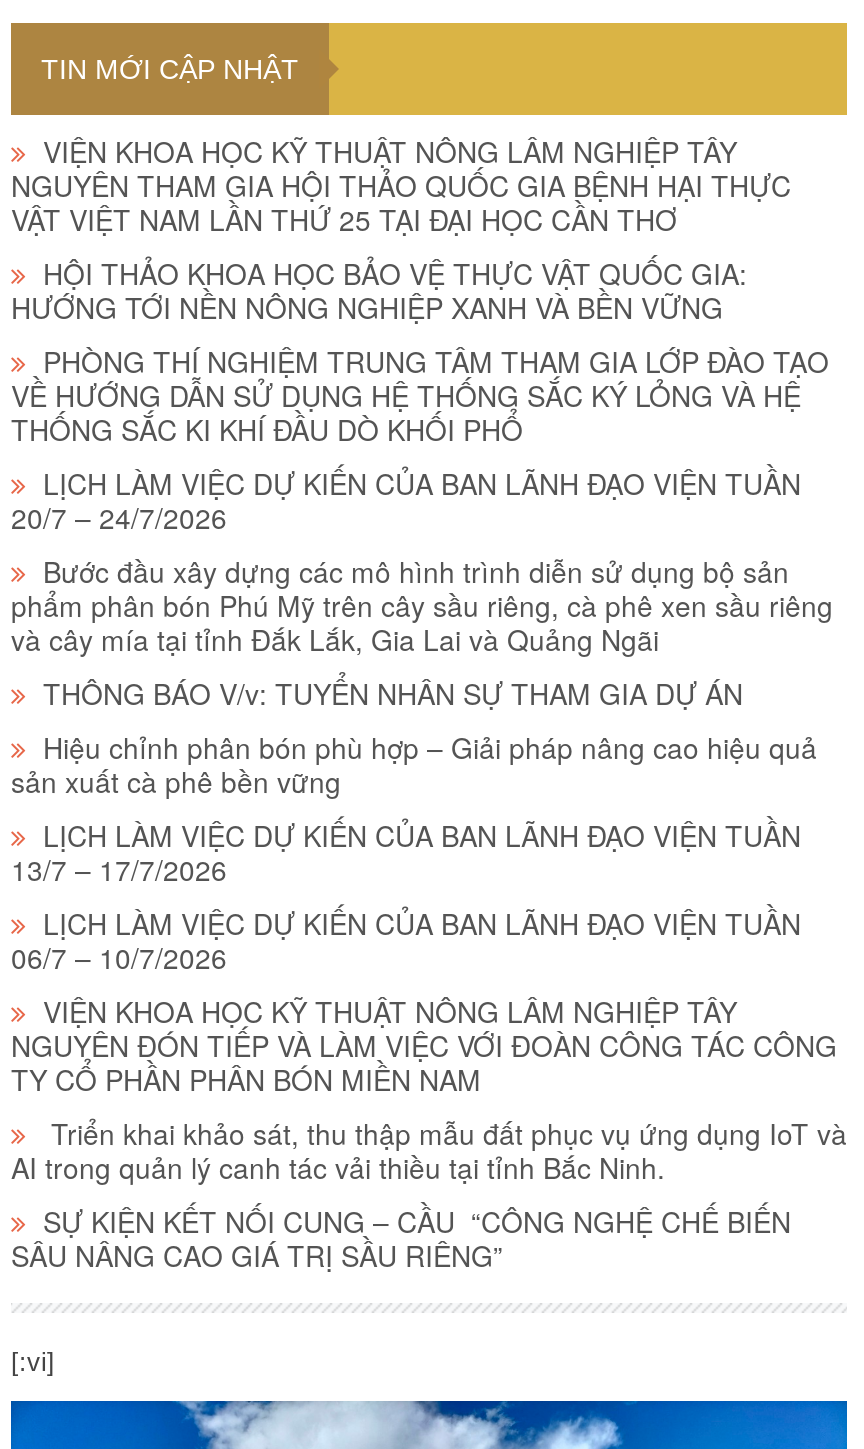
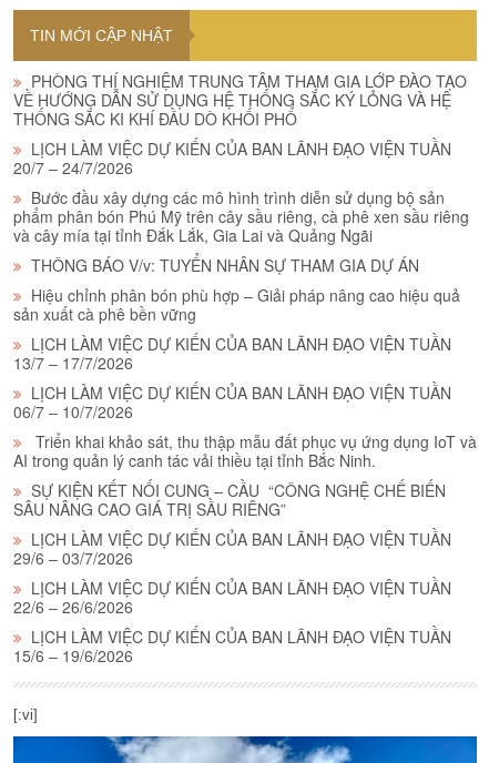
- VIỆN KHOA HỌC KỸ THUẬT NÔNG LÂM NGHIỆP TÂY
- NGUYÊN THAM GIA HỘI THẢO QUỐC GIA BỆNH HẠI THỰC
- VẬT VIỆT NAM LẦN THỨ 25 TẠI ĐẠI HỌC CẦN THƠ
- HỘI THẢO KHOA HỌC BẢO VỆ THỰC VẬT QUỐC GIA:
- HƯỚNG TỚI NỀN NÔNG NGHIỆP XANH VÀ BỀN VỮNG

moved up: PHÒNG THÍ NGHIỆM TRUNG TÂM THAM GIA LỚP ĐÀO TẠO | VỀ HƯỚNG DẪN SỬ DỤNG HỆ THỐNG SẮC KÝ LỎNG VÀ HỆ | THỐNG SẮC KI KHÍ ĐẦU DÒ KHỐI PHỔ | ... | LỊCH LÀM VIỆC DỰ KIẾN CỦA BAN LÃNH ĐẠO VIỆN TUẦN | 06/7 – 10/7/2026

- VIỆN KHOA HỌC KỸ THUẬT NÔNG LÂM NGHIỆP TÂY
- NGUYÊN ĐÓN TIẾP VÀ LÀM VIỆC VỚI ĐOÀN CÔNG TÁC CÔNG
- TY CỔ PHẦN PHÂN BÓN MIỀN NAM

moved up: Triển khai khảo sát, thu thập mẫu đất phục vụ ứng dụng IoT và | AI trong quản lý canh tác vải thiều tại tỉnh Bắc Ninh. | SỰ KIỆN KẾT NỐI CUNG – CẦU “CÔNG NGHỆ CHẾ BIẾN | SÂU NÂNG CAO GIÁ TRỊ SẦU RIÊNG”

+ LỊCH LÀM VIỆC DỰ KIẾN CỦA BAN LÃNH ĐẠO VIỆN TUẦN
+ 29/6 – 03/7/2026
+ LỊCH LÀM VIỆC DỰ KIẾN CỦA BAN LÃNH ĐẠO VIỆN TUẦN
+ 22/6 – 26/6/2026
+ LỊCH LÀM VIỆC DỰ KIẾN CỦA BAN LÃNH ĐẠO VIỆN TUẦN
+ 15/6 – 19/6/2026
